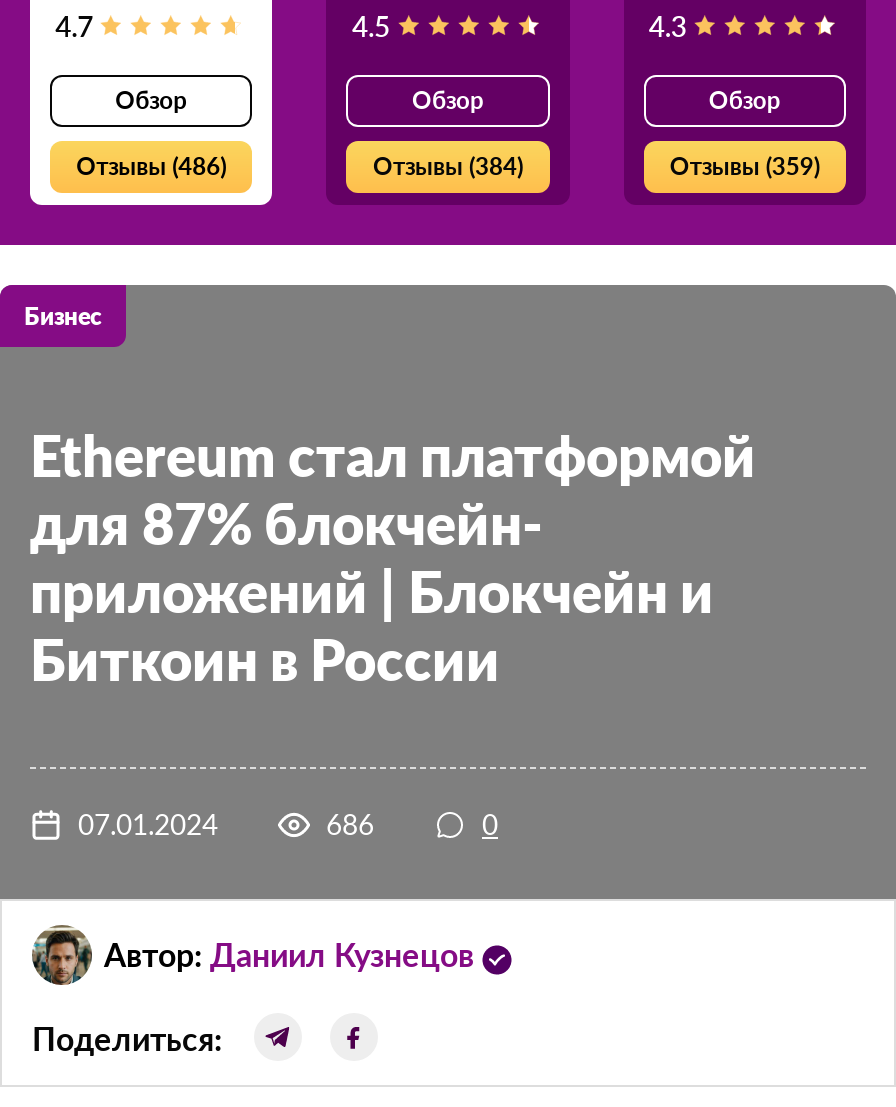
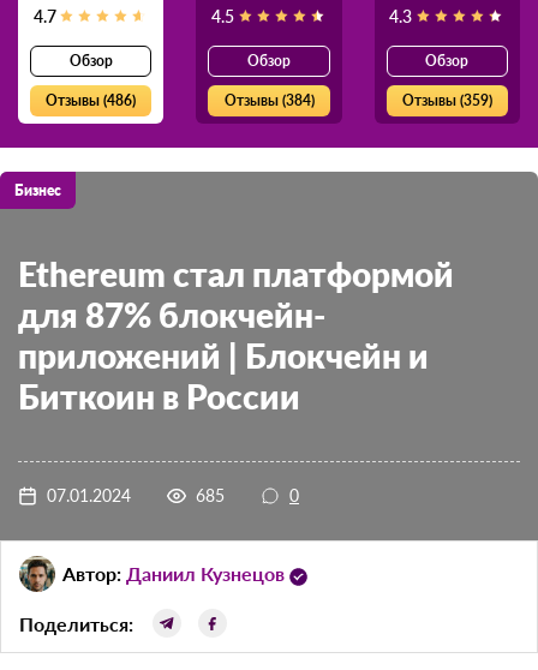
- 686
+ 685
